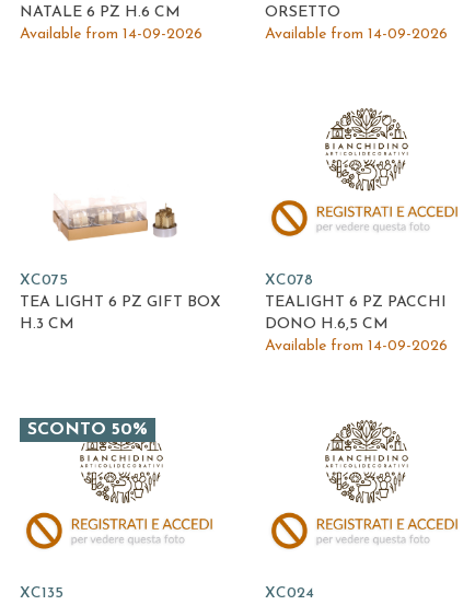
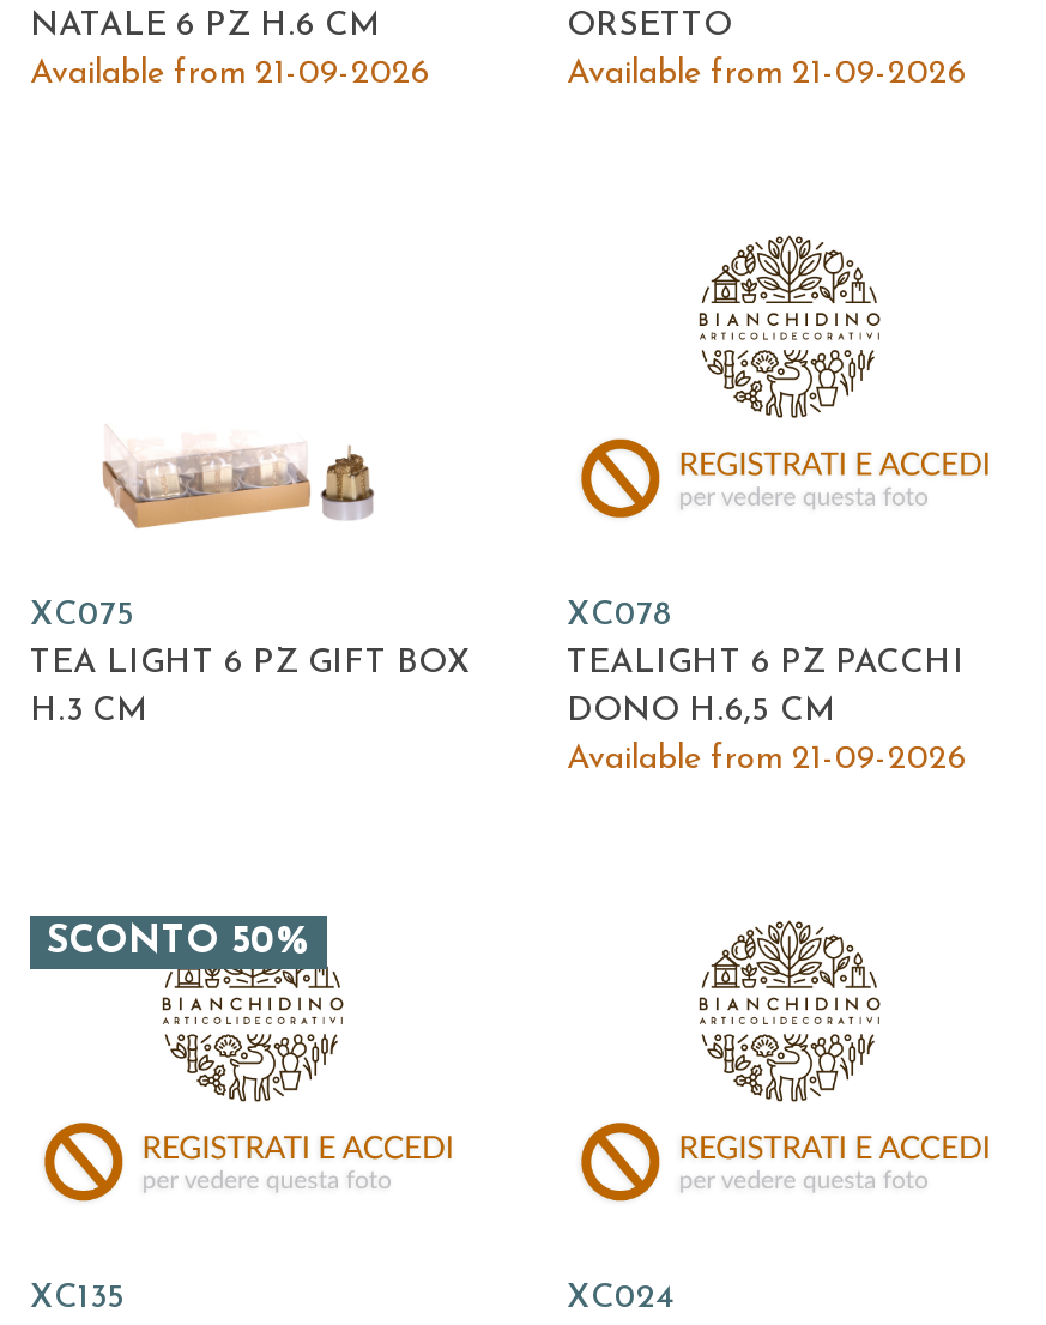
- Available from 14-09-2026
+ Available from 21-09-2026

- Available from 14-09-2026
+ Available from 21-09-2026

- Available from 14-09-2026
+ Available from 21-09-2026
